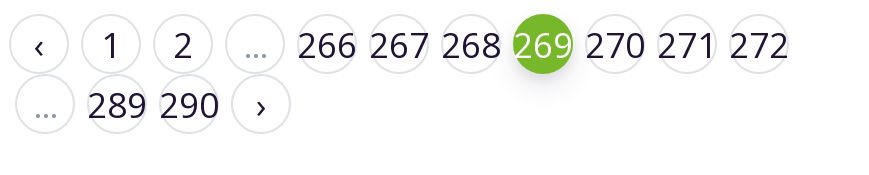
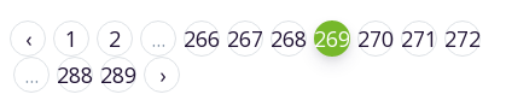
- 289 290
+ 288 289
